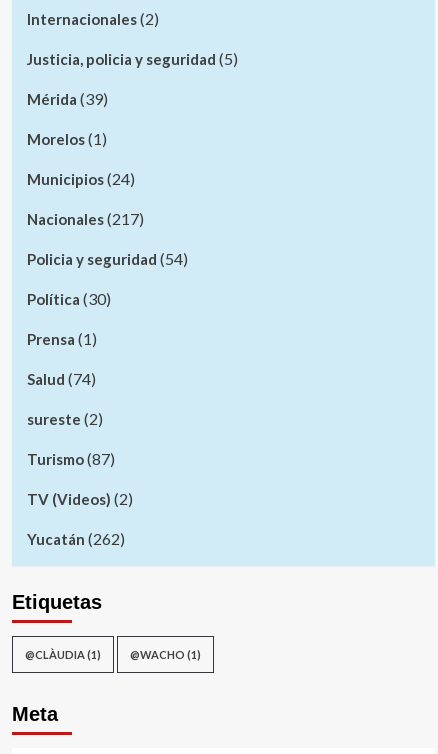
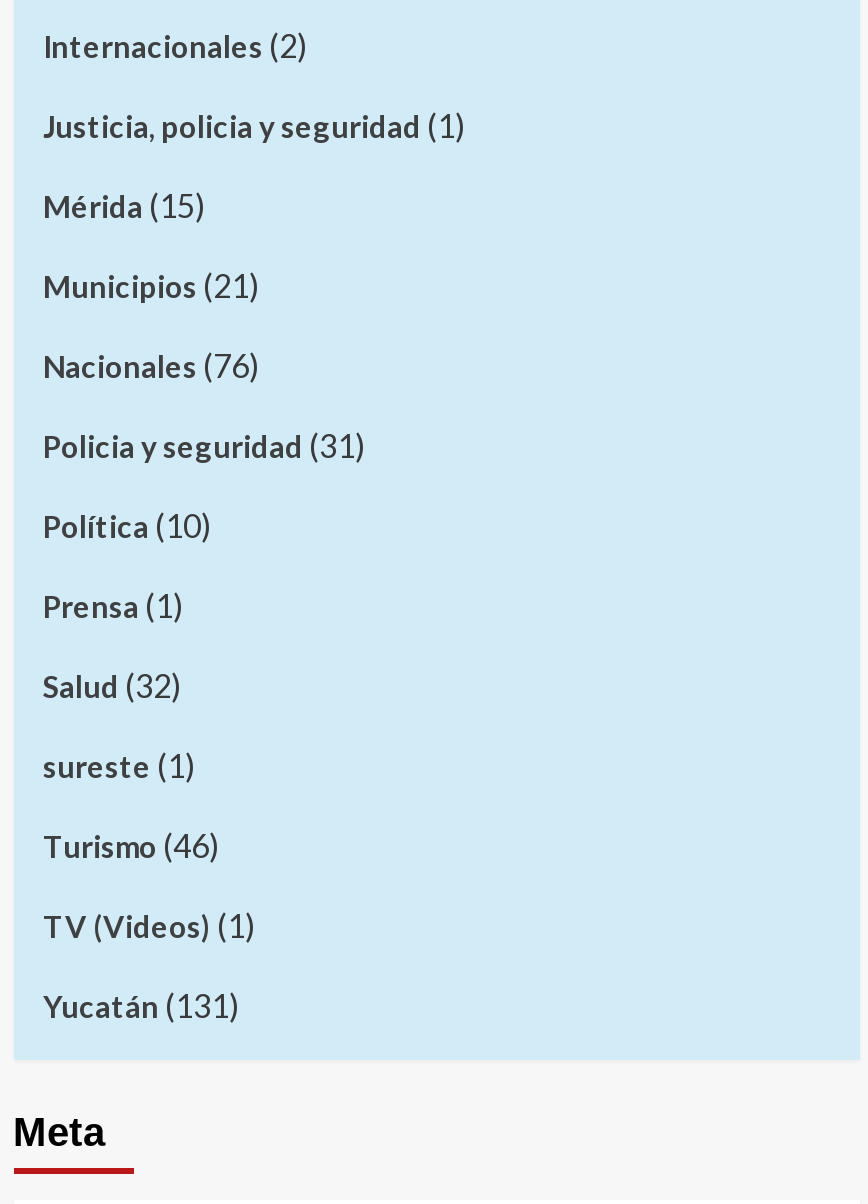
- Justicia, policia y seguridad (5)
- Mérida (39)
- Morelos (1)
- Municipios (24)
- Nacionales (217)
- Policia y seguridad (54)
- Política (30)
+ Justicia, policia y seguridad (1)
+ Mérida (15)
+ Municipios (21)
+ Nacionales (76)
+ Policia y seguridad (31)
+ Política (10)

- Salud (74)
- sureste (2)
- Turismo (87)
- TV (Videos) (2)
- Yucatán (262)
- Etiquetas
- @CLÀUDIA (1)
- @WACHO (1)
+ Salud (32)
+ sureste (1)
+ Turismo (46)
+ TV (Videos) (1)
+ Yucatán (131)
